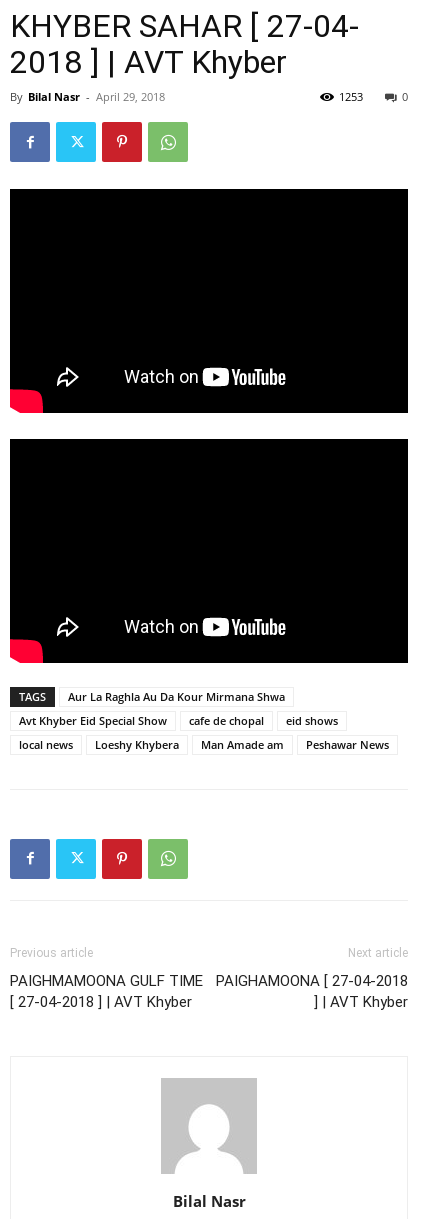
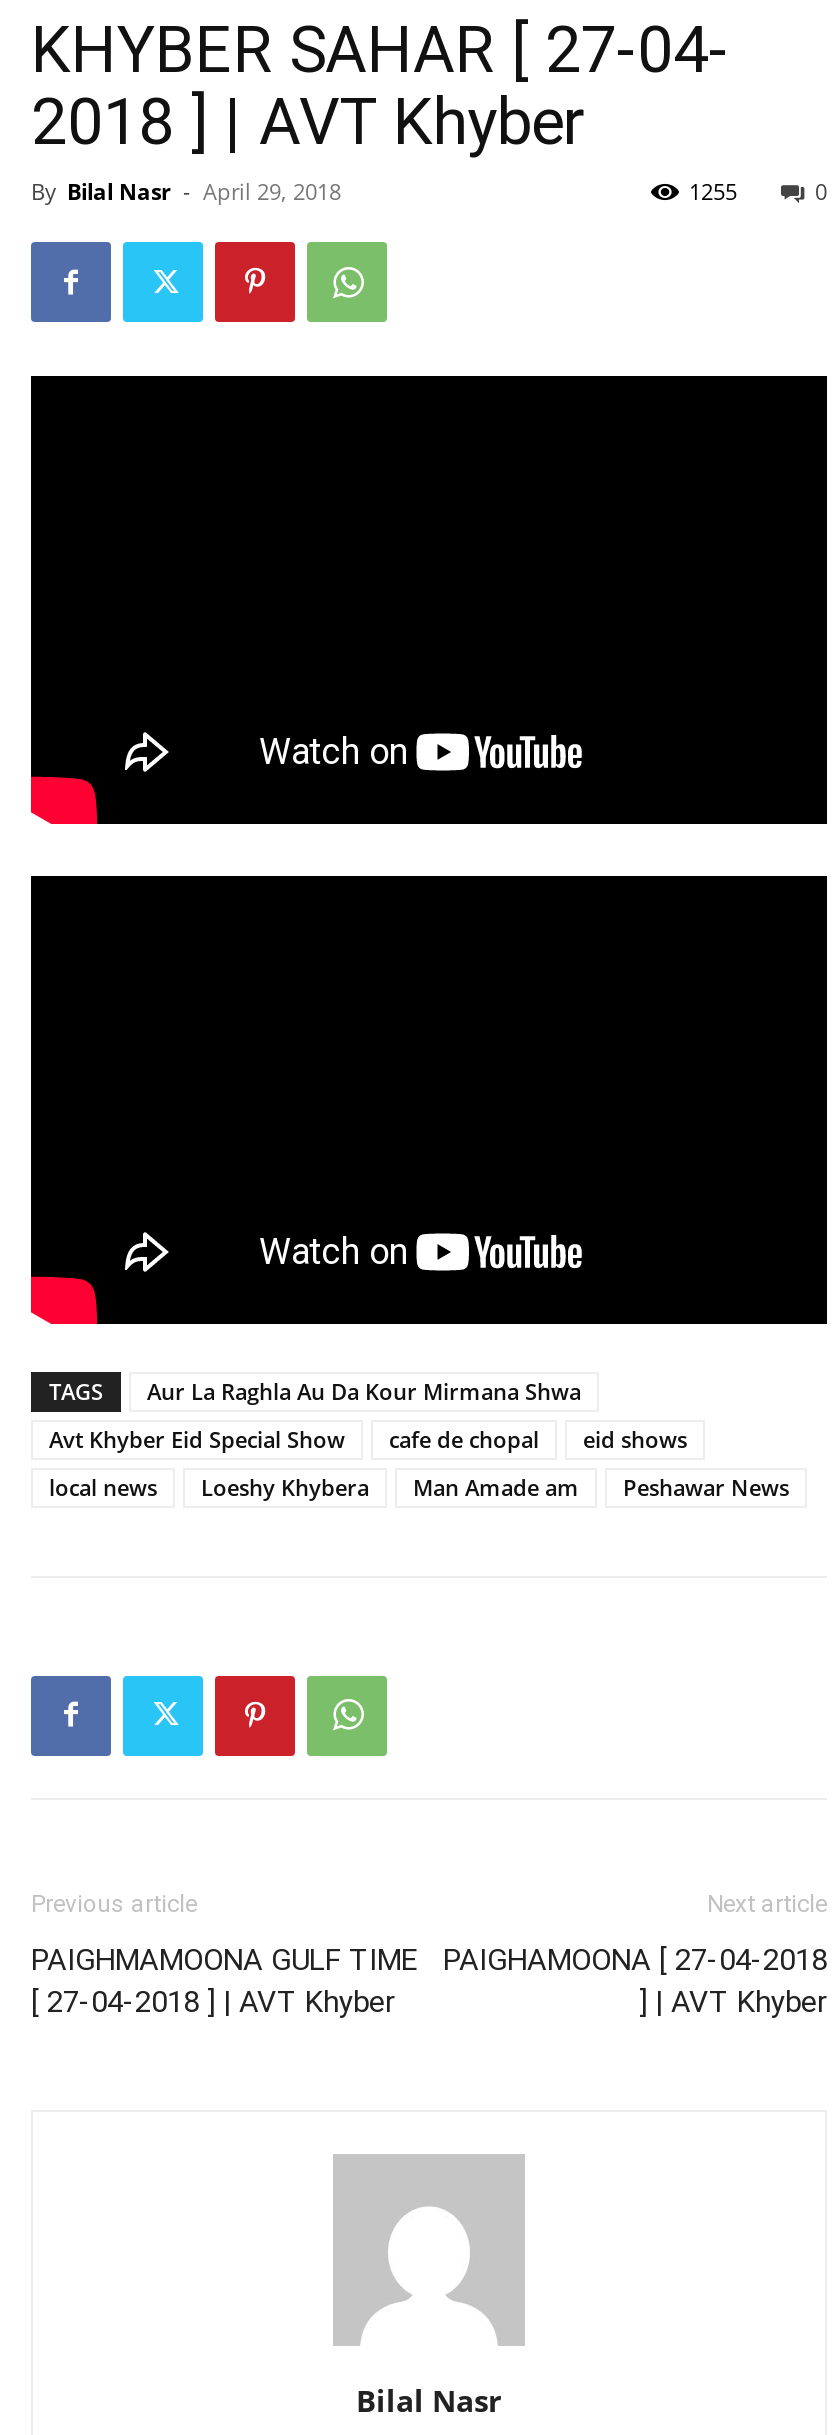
- 1253
+ 1255
